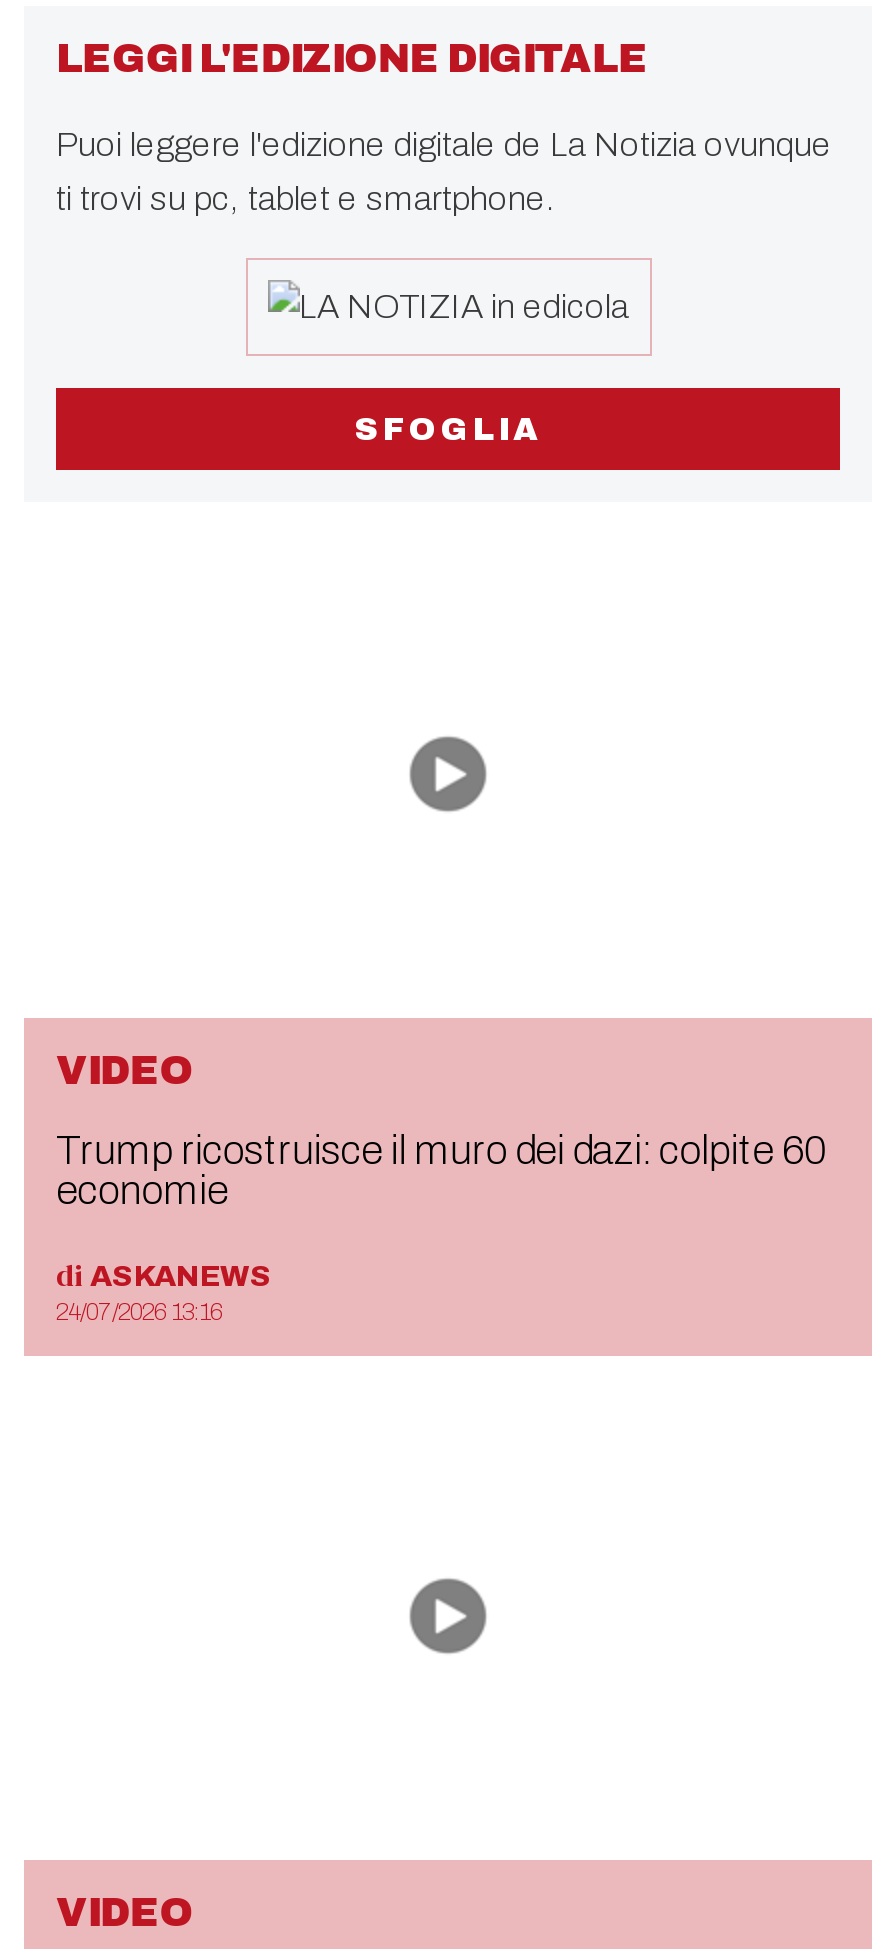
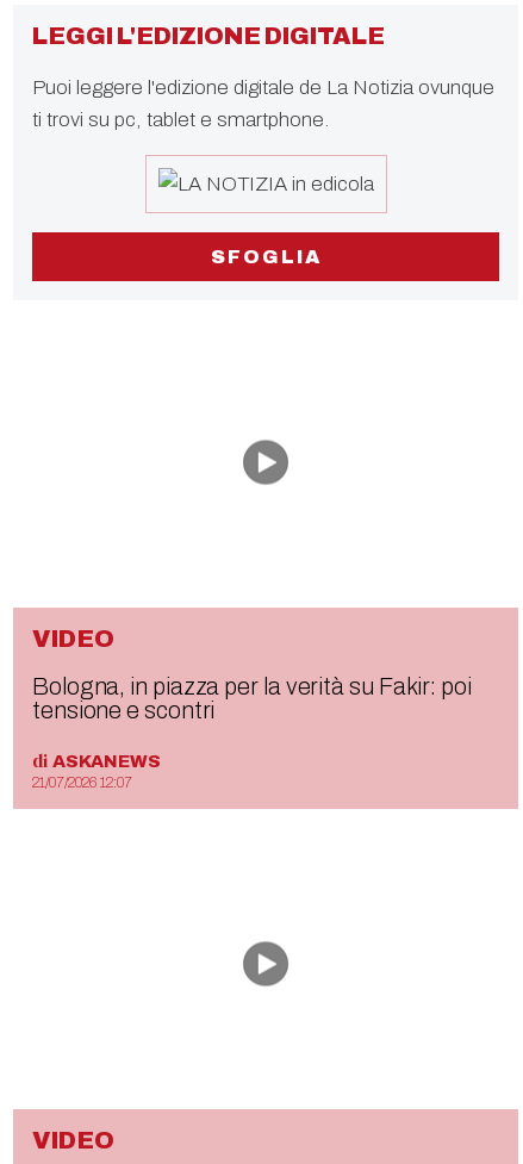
- Trump ricostruisce il muro dei dazi: colpite 60
- economie
+ Bologna, in piazza per la verità su Fakir: poi
+ tensione e scontri

- 24/07/2026 13:16
+ 21/07/2026 12:07
